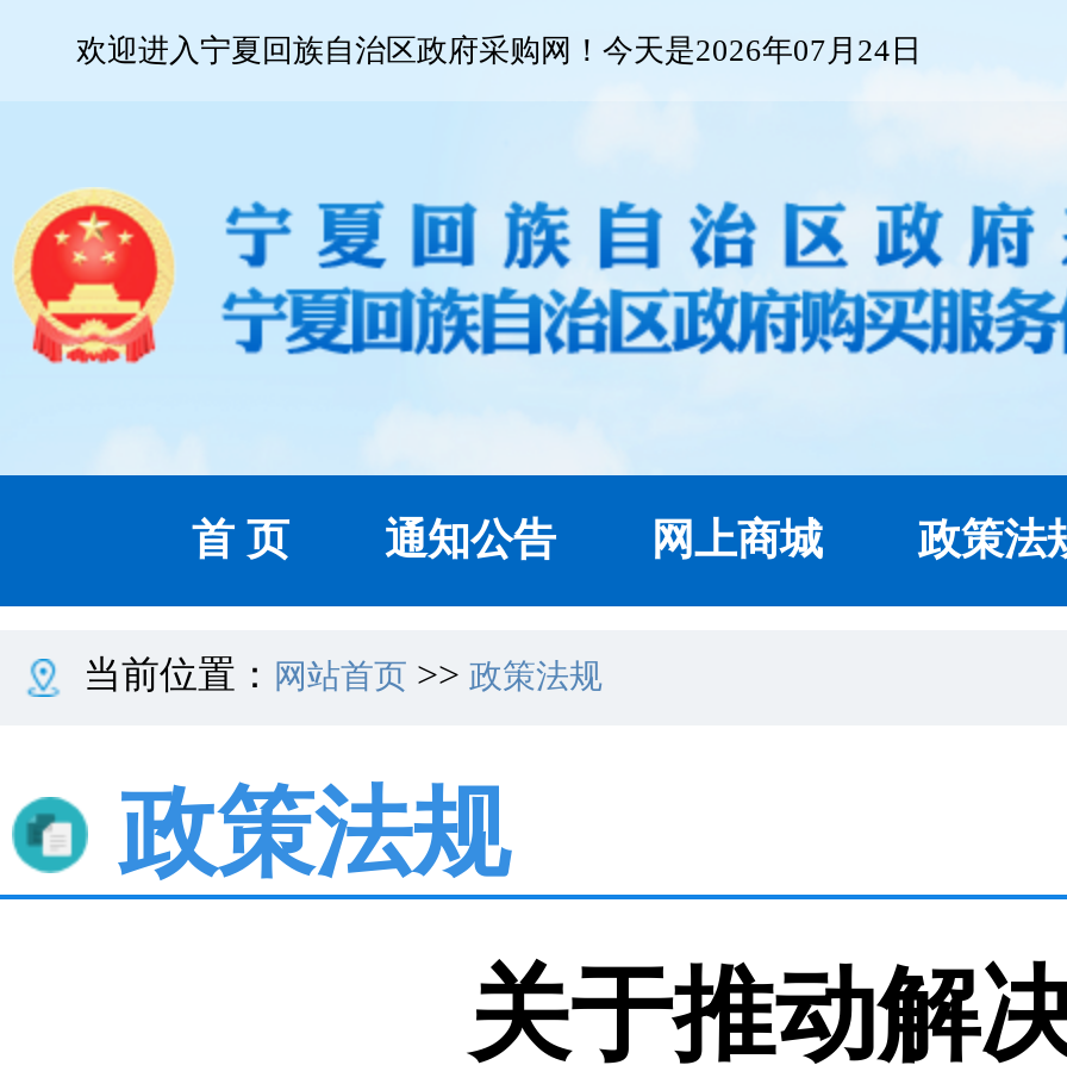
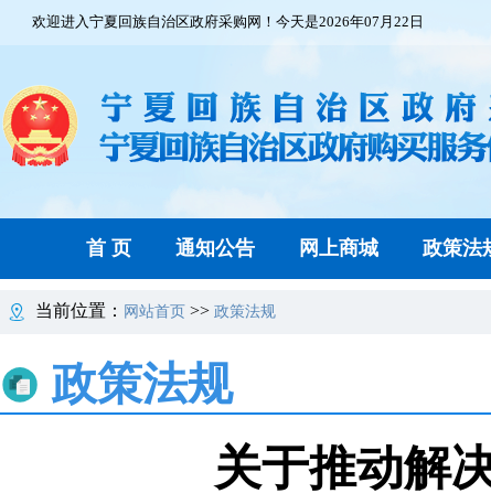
- 欢迎进入宁夏回族自治区政府采购网！今天是2026年07月24日
+ 欢迎进入宁夏回族自治区政府采购网！今天是2026年07月22日
